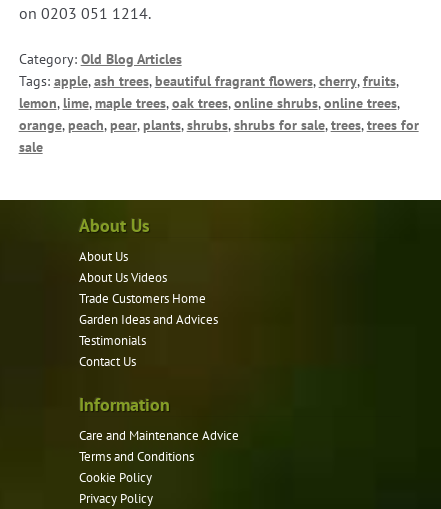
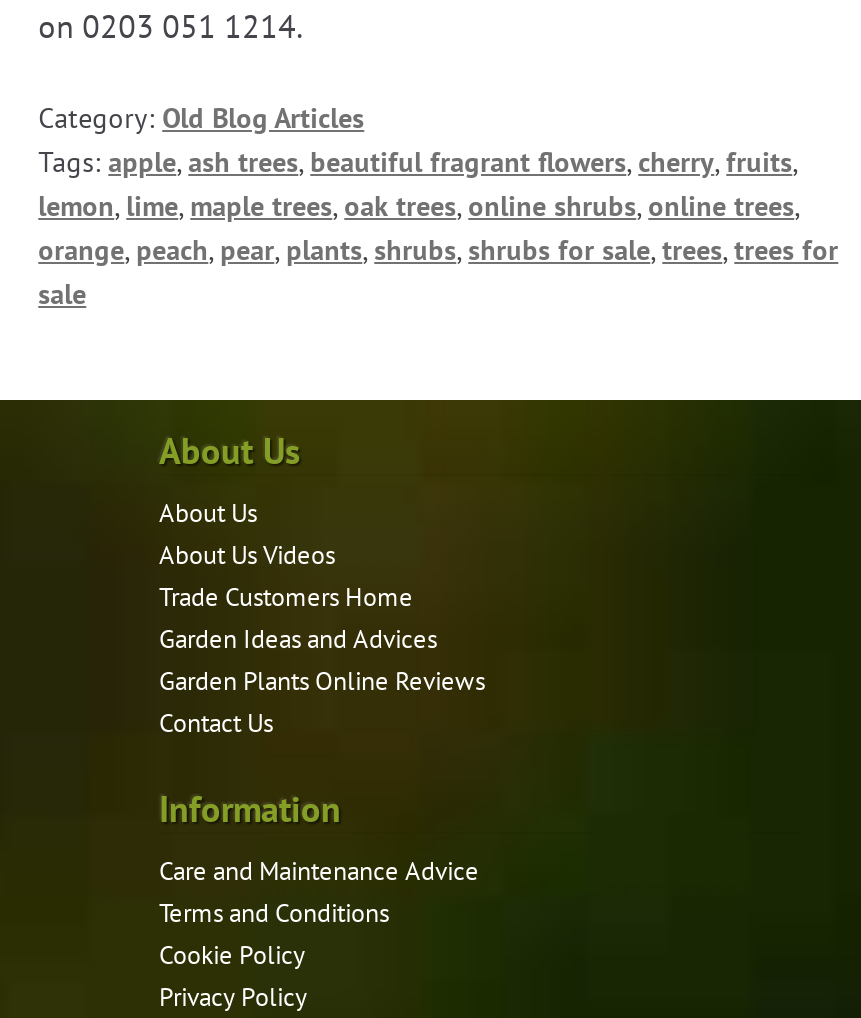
- Testimonials
+ Garden Plants Online Reviews
